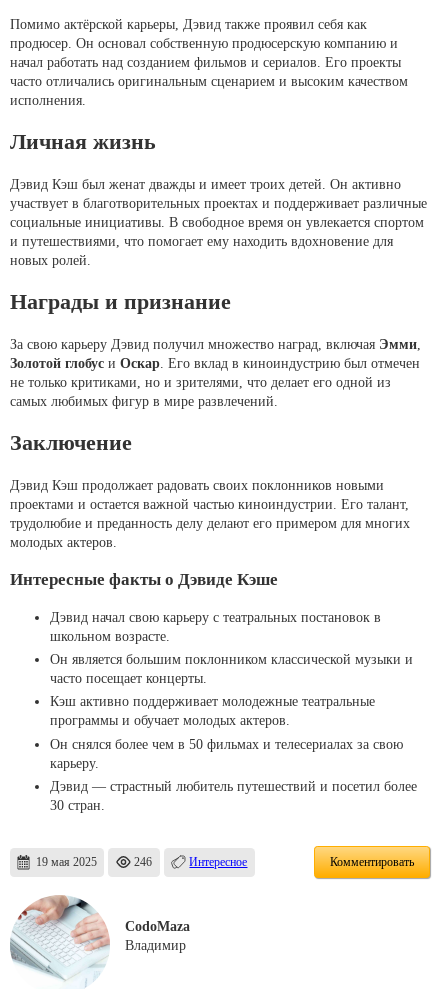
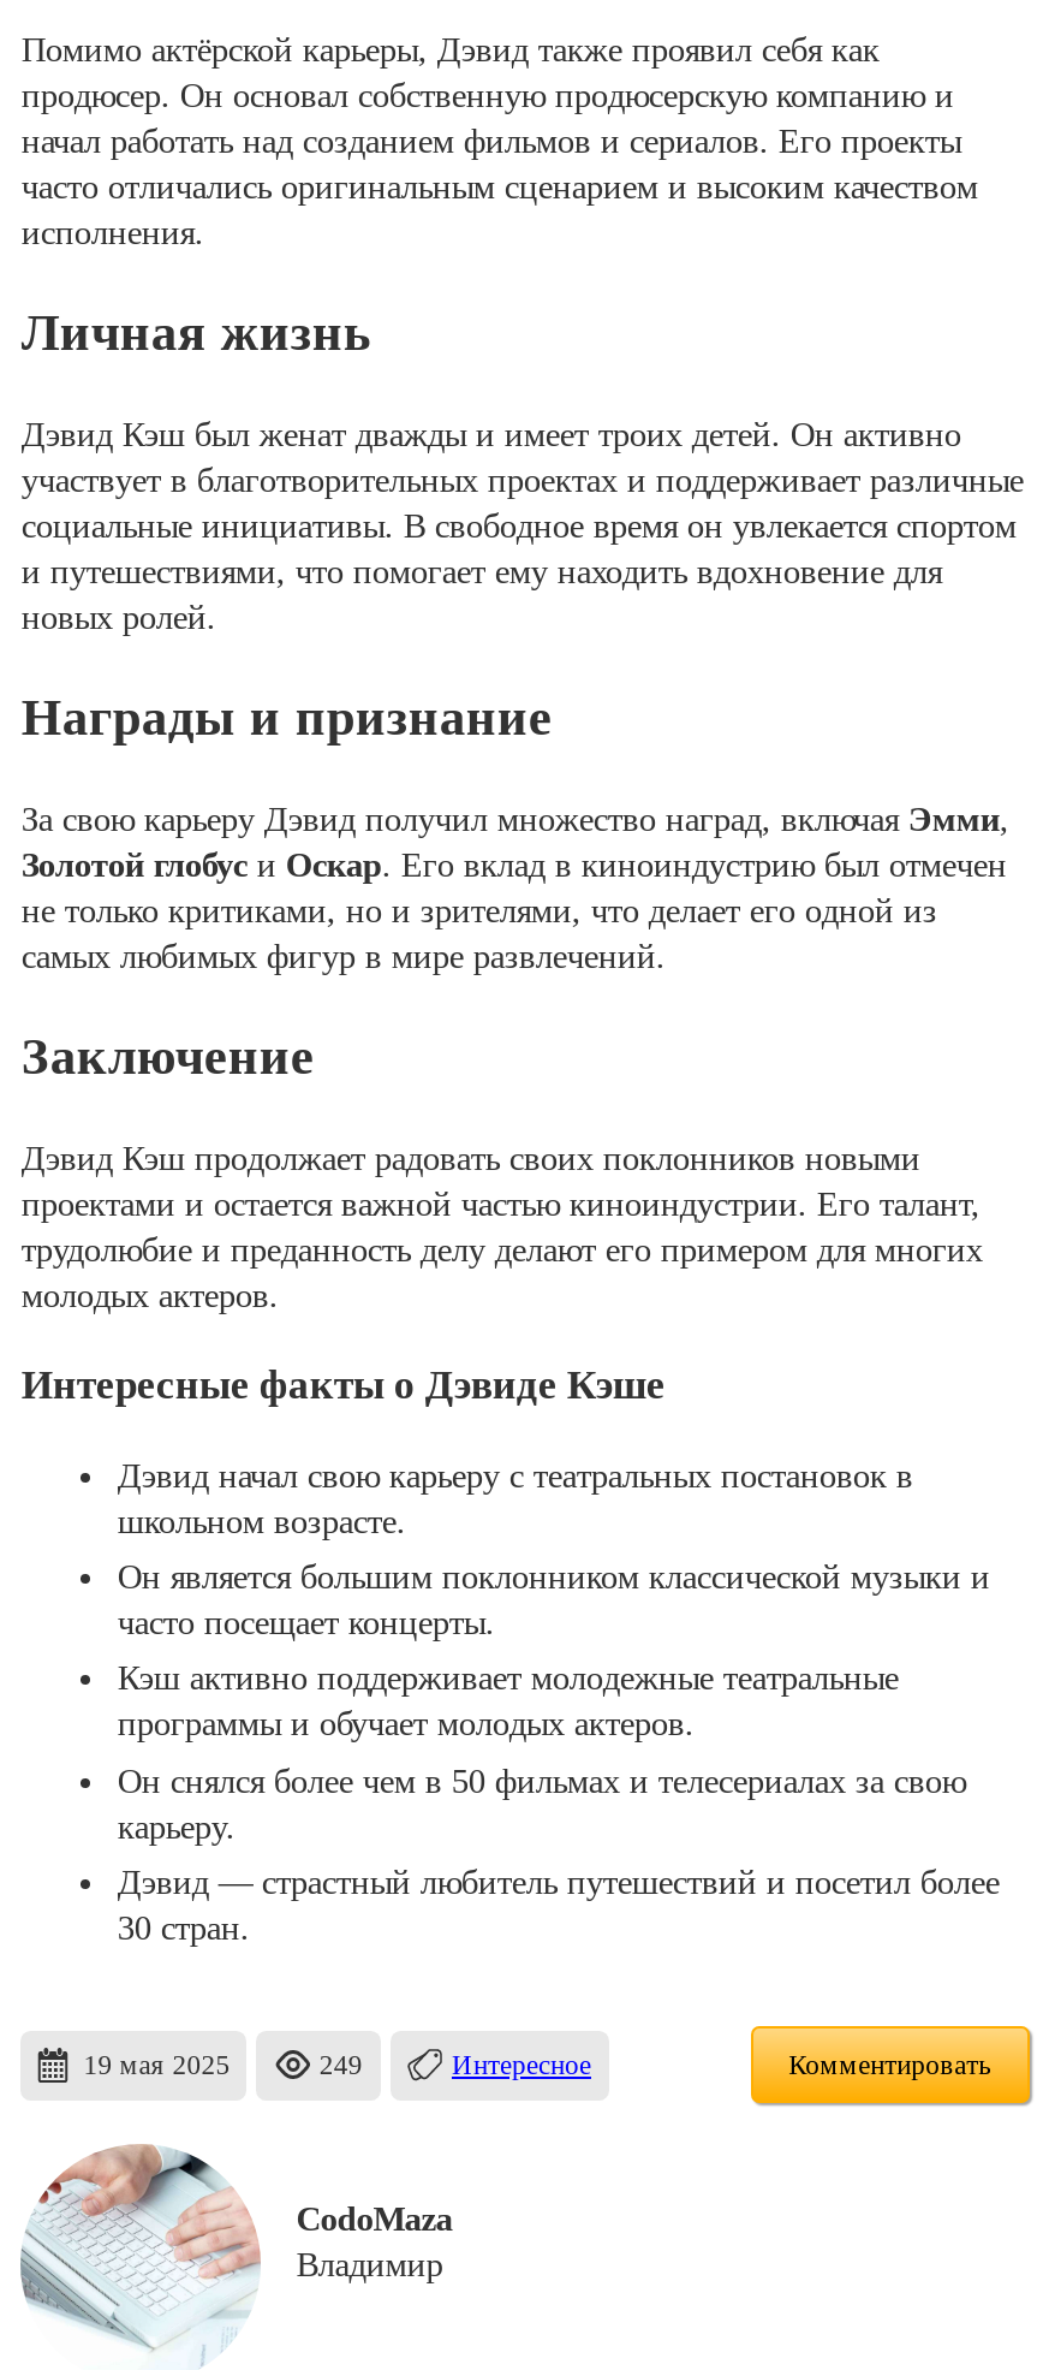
- 246
+ 249
